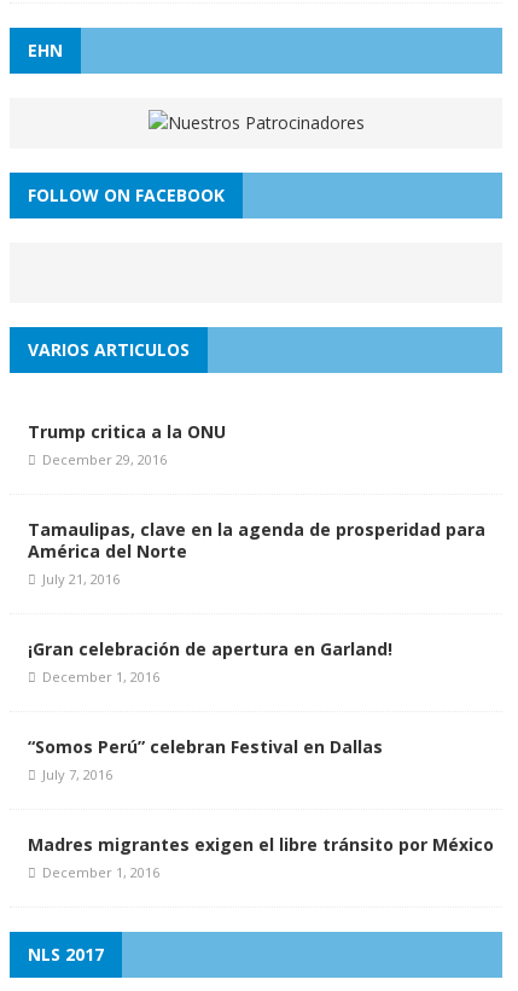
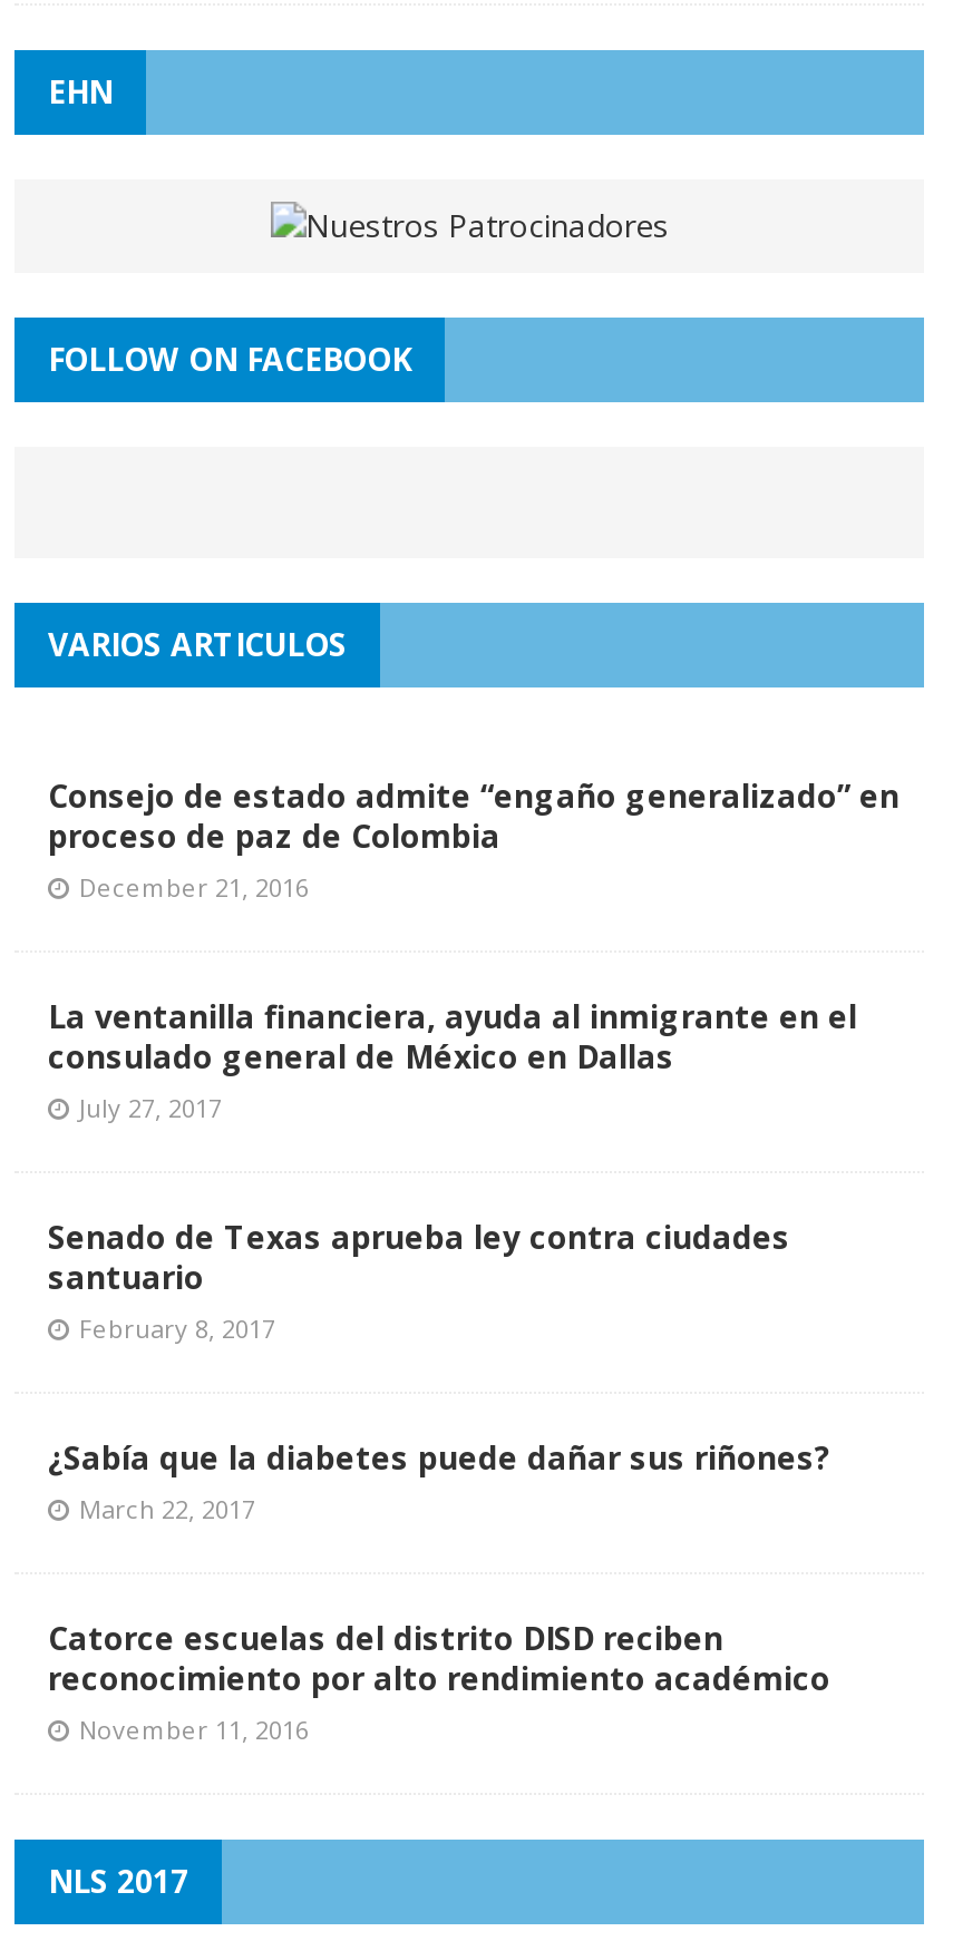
- Trump critica a la ONU
- December 29, 2016
+ Consejo de estado admite “engaño generalizado” en
+ proceso de paz de Colombia
+ December 21, 2016

- Tamaulipas, clave en la agenda de prosperidad para
- América del Norte
- July 21, 2016
+ La ventanilla financiera, ayuda al inmigrante en el
+ consulado general de México en Dallas
+ July 27, 2017

- ¡Gran celebración de apertura en Garland!
- December 1, 2016
+ Senado de Texas aprueba ley contra ciudades
+ santuario
+ February 8, 2017

- “Somos Perú” celebran Festival en Dallas
- July 7, 2016
+ ¿Sabía que la diabetes puede dañar sus riñones?
+ March 22, 2017

- Madres migrantes exigen el libre tránsito por México
- December 1, 2016
+ Catorce escuelas del distrito DISD reciben
+ reconocimiento por alto rendimiento académico
+ November 11, 2016
